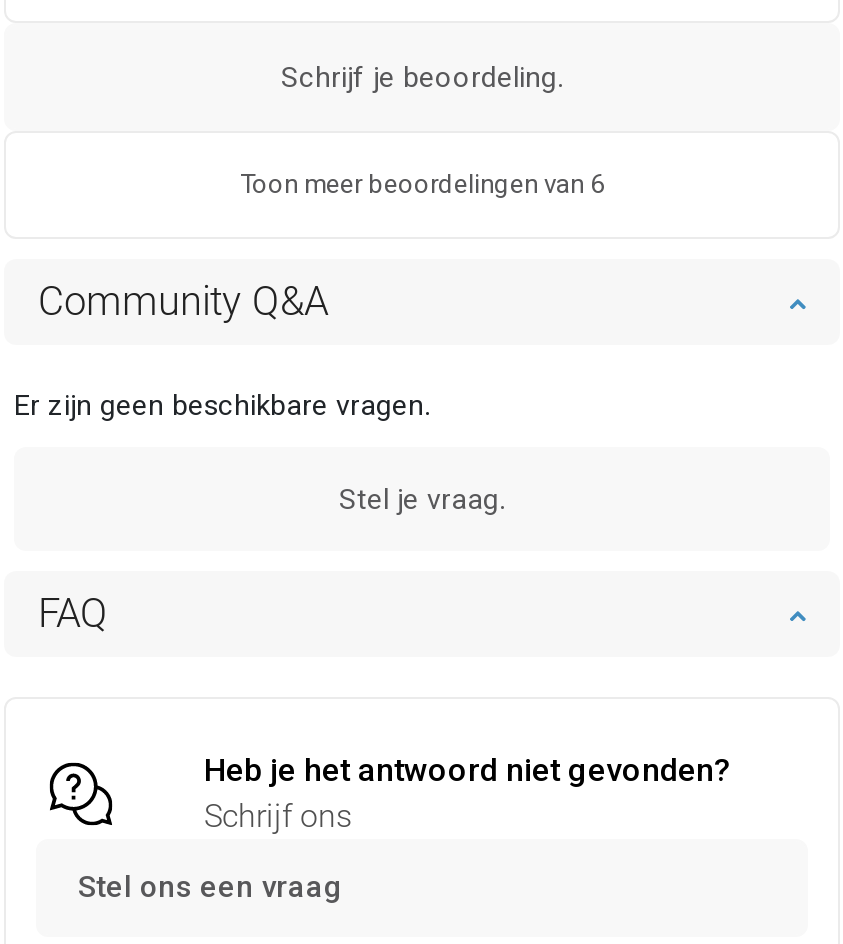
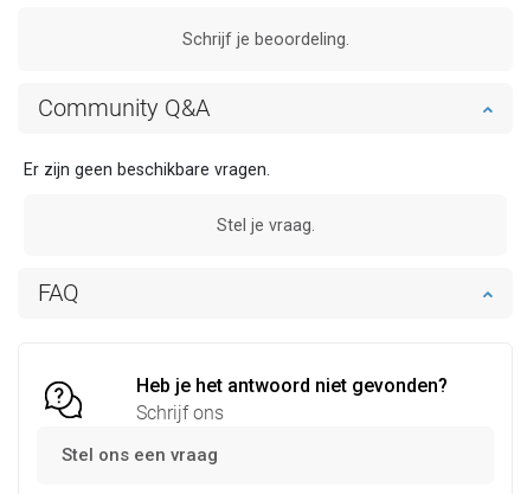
- Toon meer beoordelingen van 6
